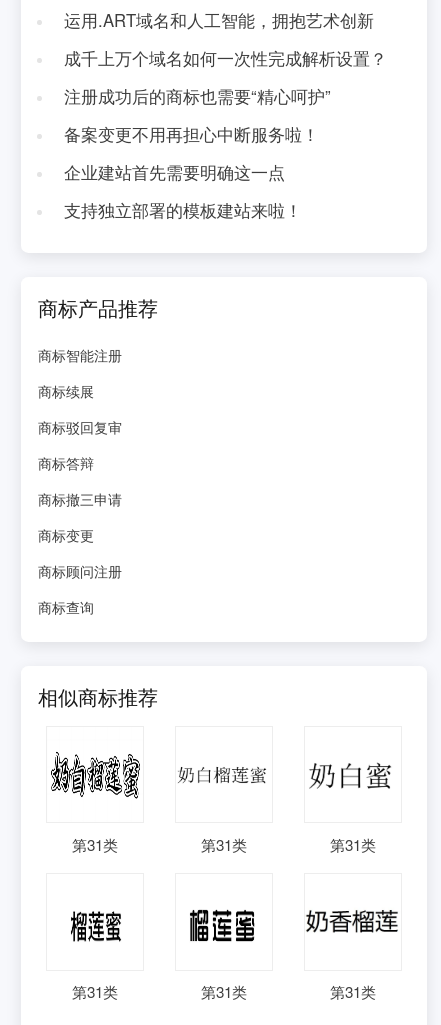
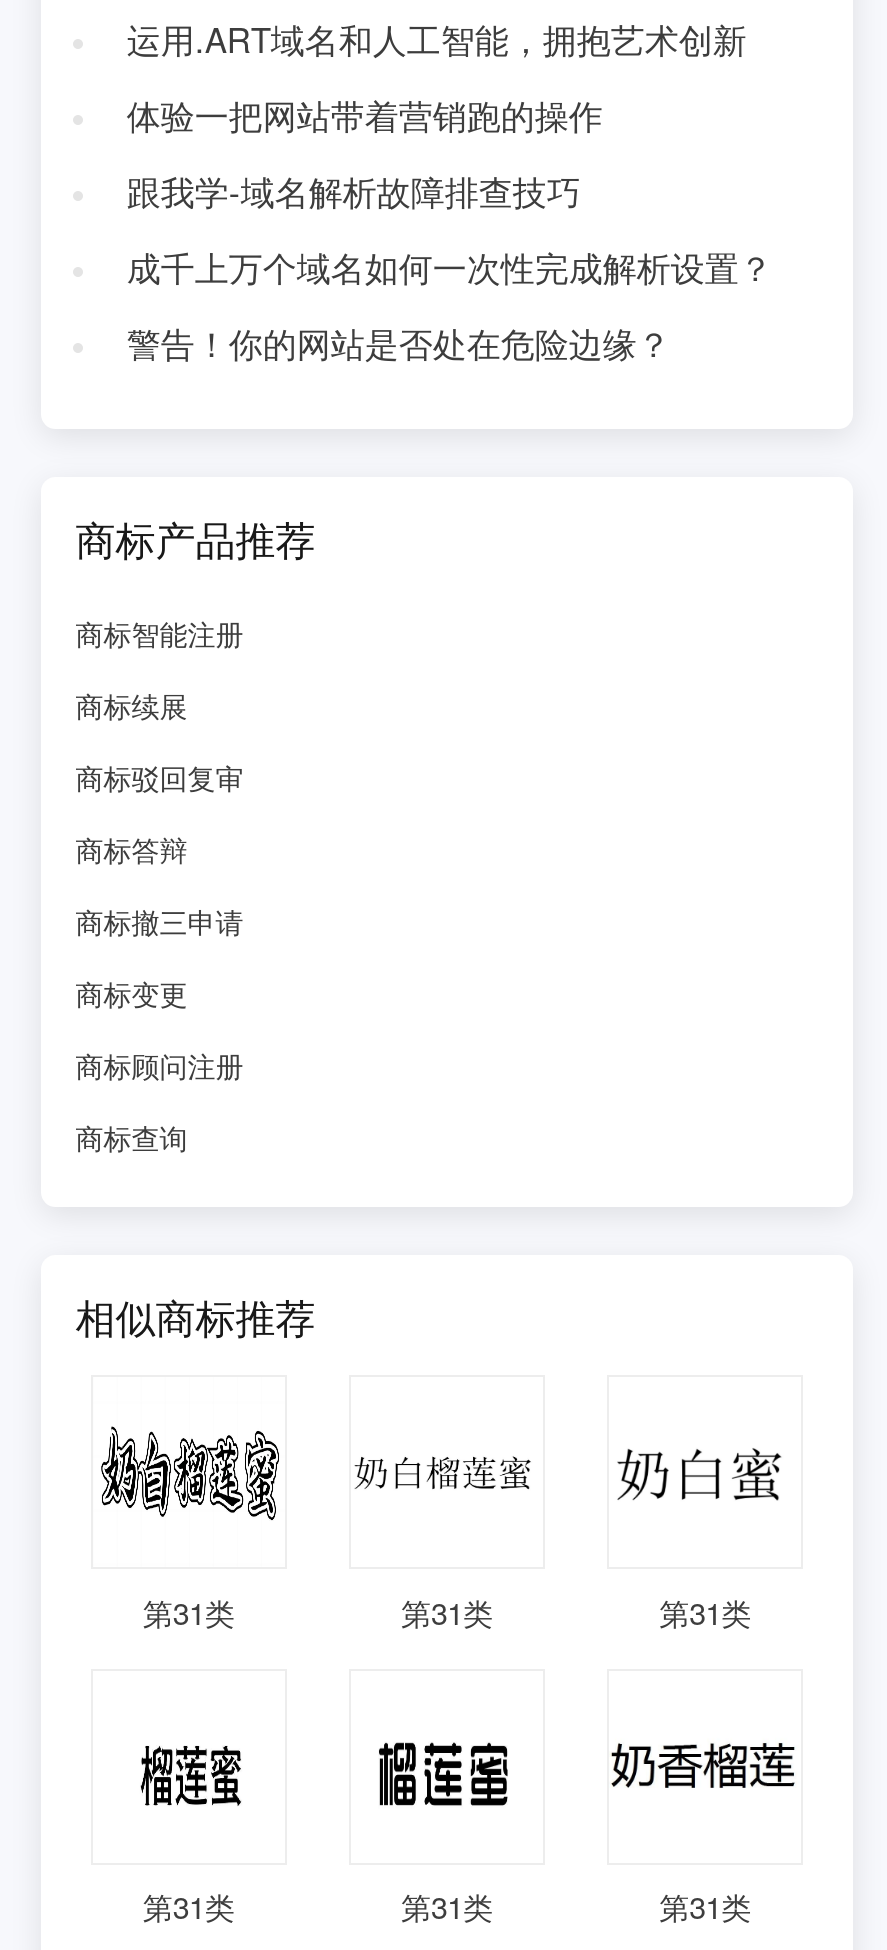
+ 体验一把网站带着营销跑的操作
+ 跟我学-域名解析故障排查技巧

moved down: 成千上万个域名如何一次性完成解析设置？

- 注册成功后的商标也需要“精心呵护”
- 备案变更不用再担心中断服务啦！
- 企业建站首先需要明确这一点
- 支持独立部署的模板建站来啦！
+ 警告！你的网站是否处在危险边缘？
